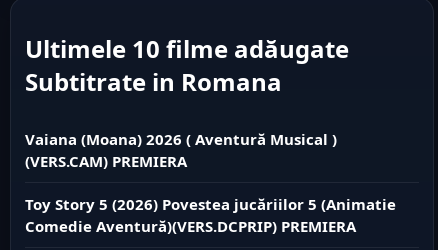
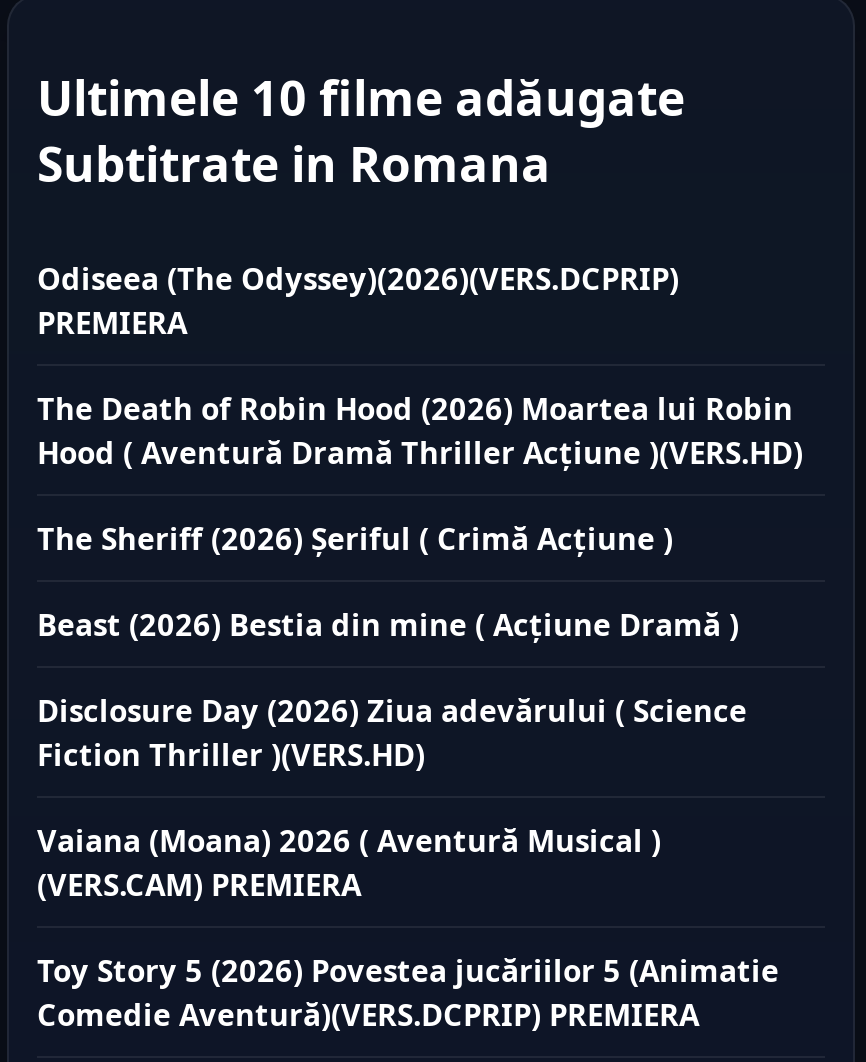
+ Odiseea (The Odyssey)(2026)(VERS.DCPRIP)
+ PREMIERA
+ The Death of Robin Hood (2026) Moartea lui Robin
+ Hood ( Aventură Dramă Thriller Acțiune )(VERS.HD)
+ The Sheriff (2026) Șeriful ( Crimă Acțiune )
+ Beast (2026) Bestia din mine ( Acțiune Dramă )
+ Disclosure Day (2026) Ziua adevărului ( Science
+ Fiction Thriller )(VERS.HD)
